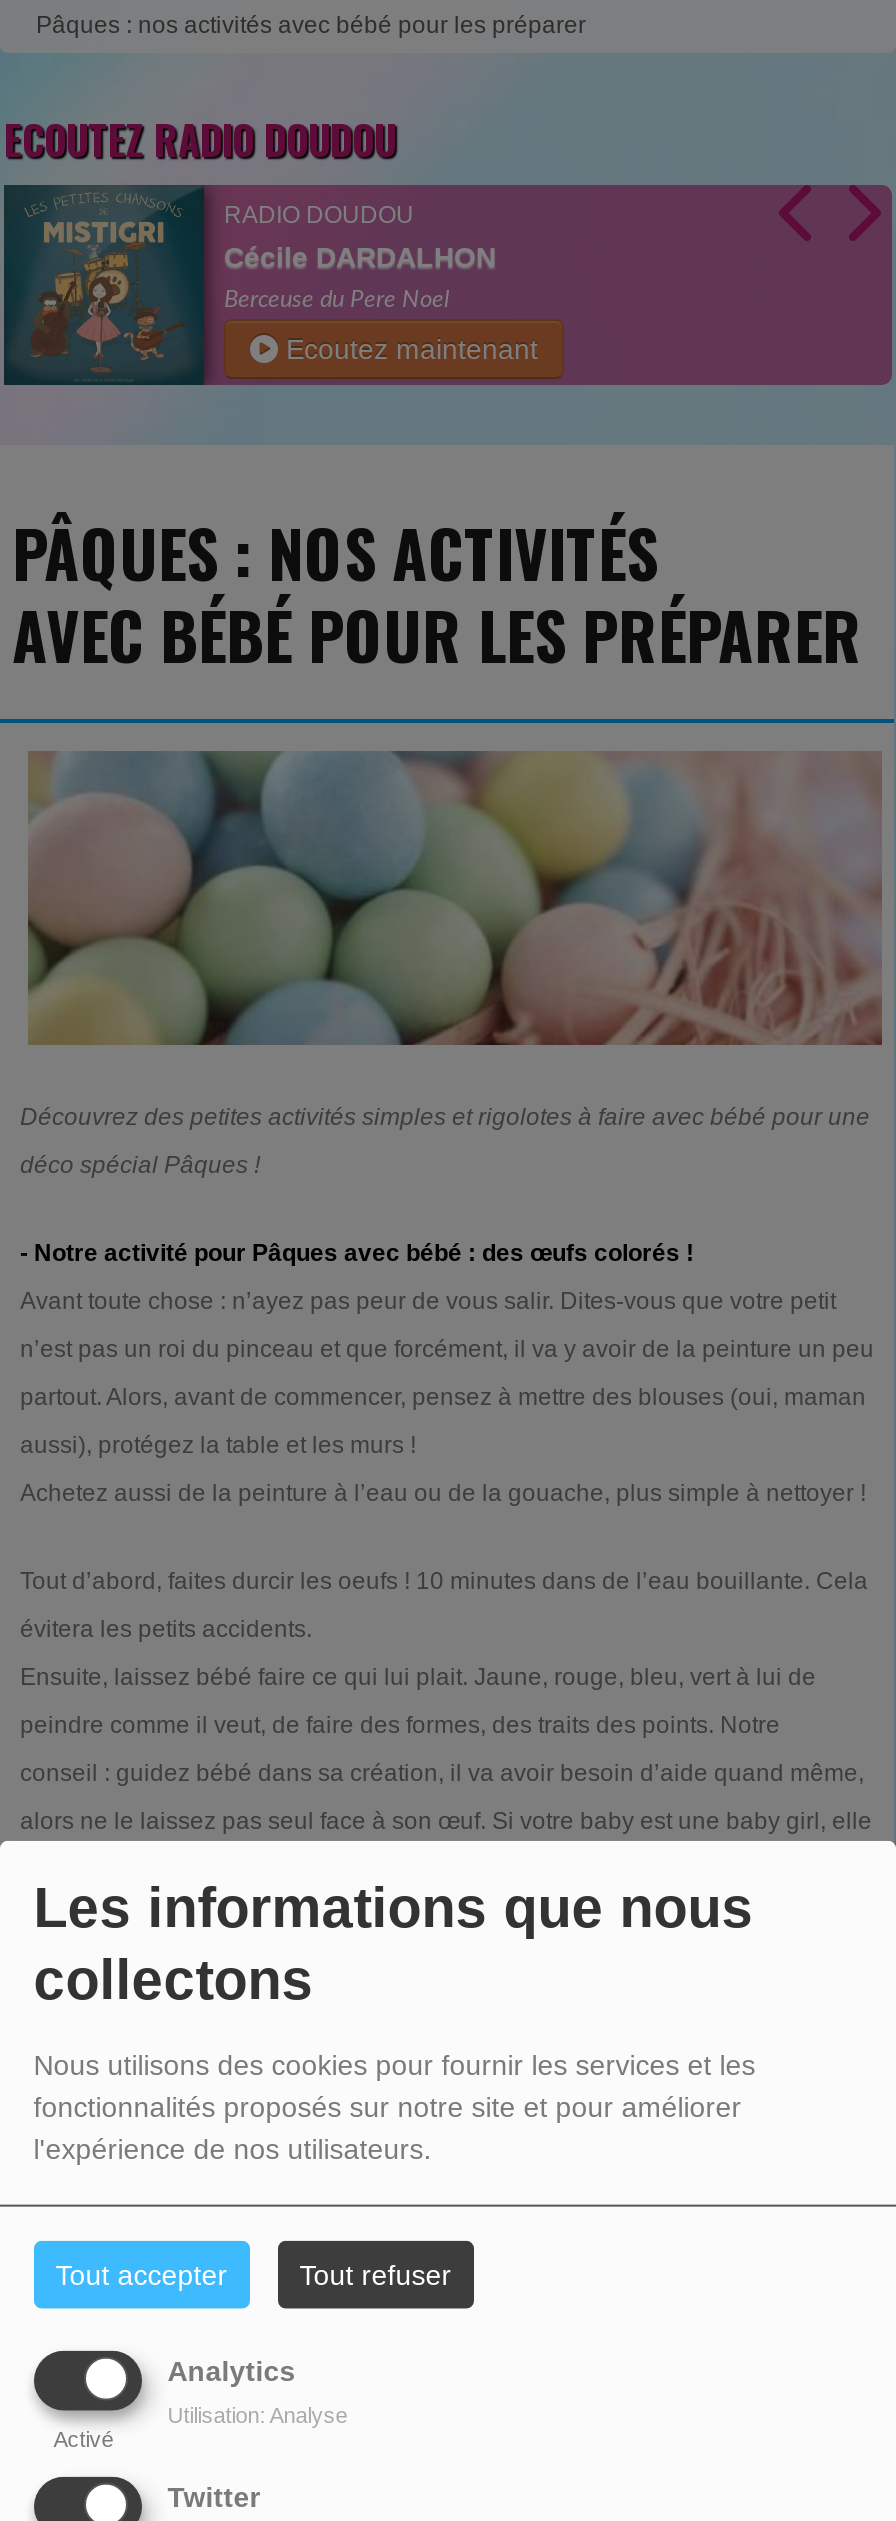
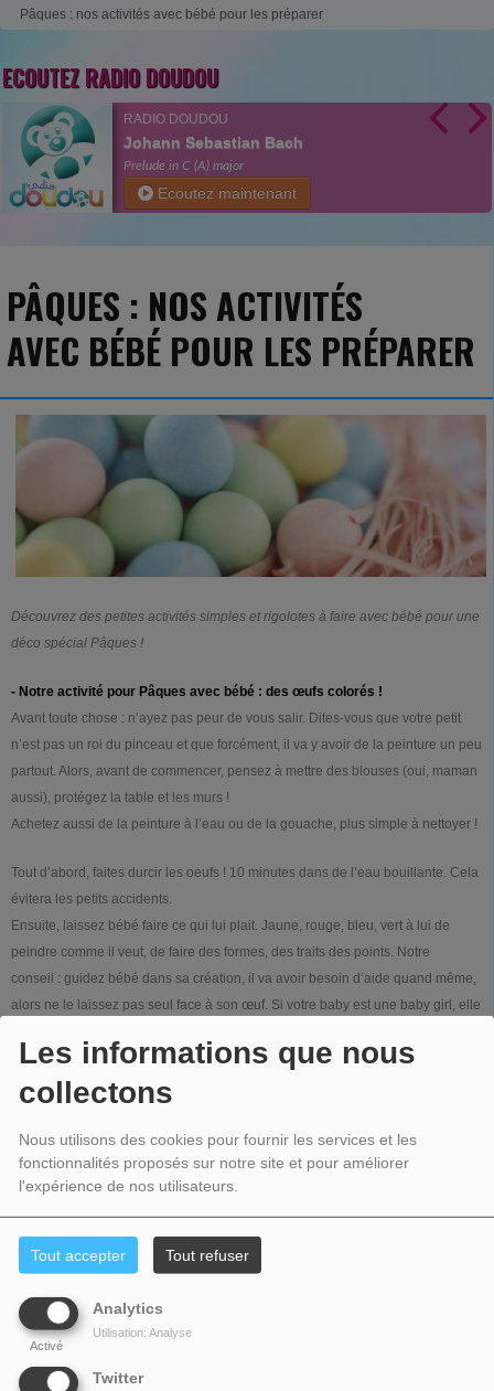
- [image]
- Cécile DARDALHON
- Berceuse du Pere Noel
+ [image]
+ Johann Sebastian Bach
+ Prelude in C (A) major
